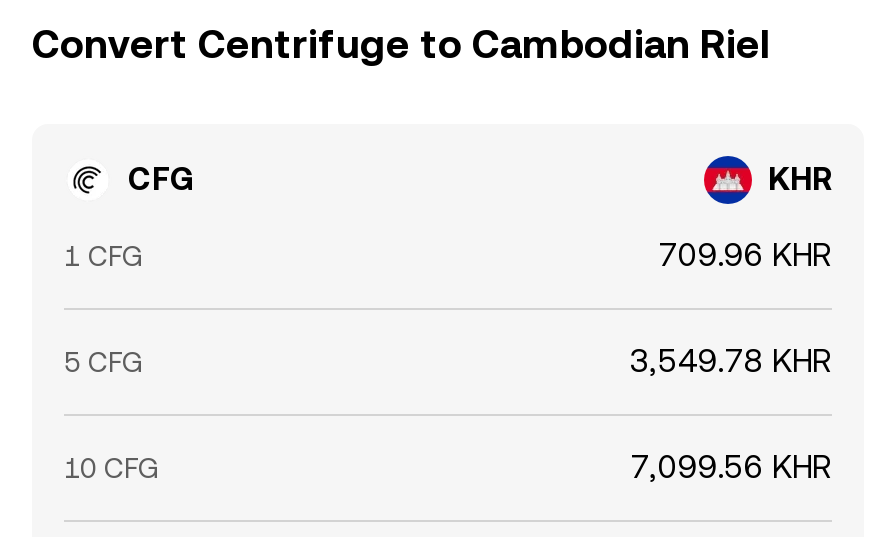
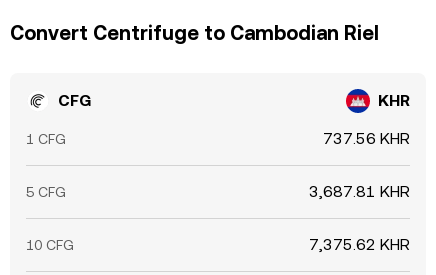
- 709.96 KHR
+ 737.56 KHR

- 3,549.78 KHR
+ 3,687.81 KHR

- 7,099.56 KHR
+ 7,375.62 KHR
